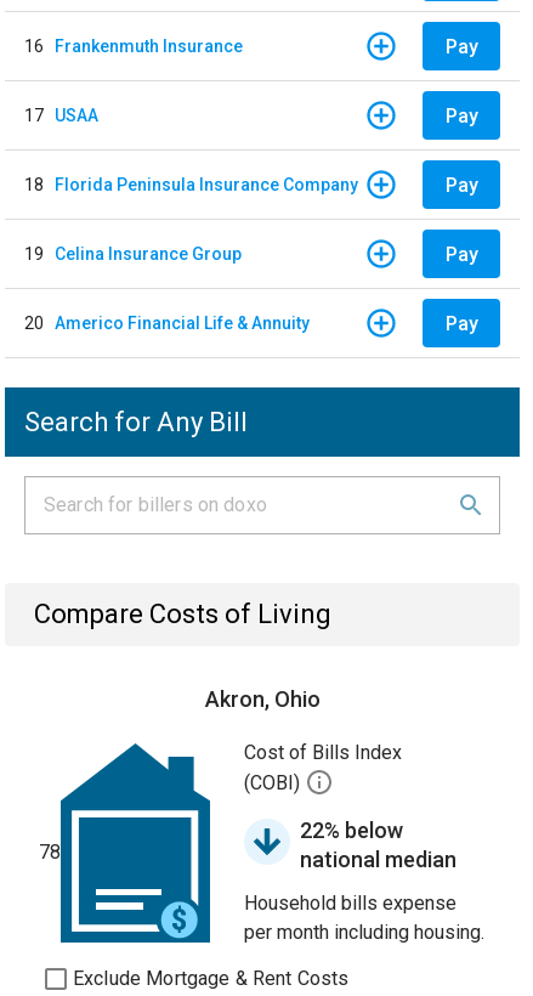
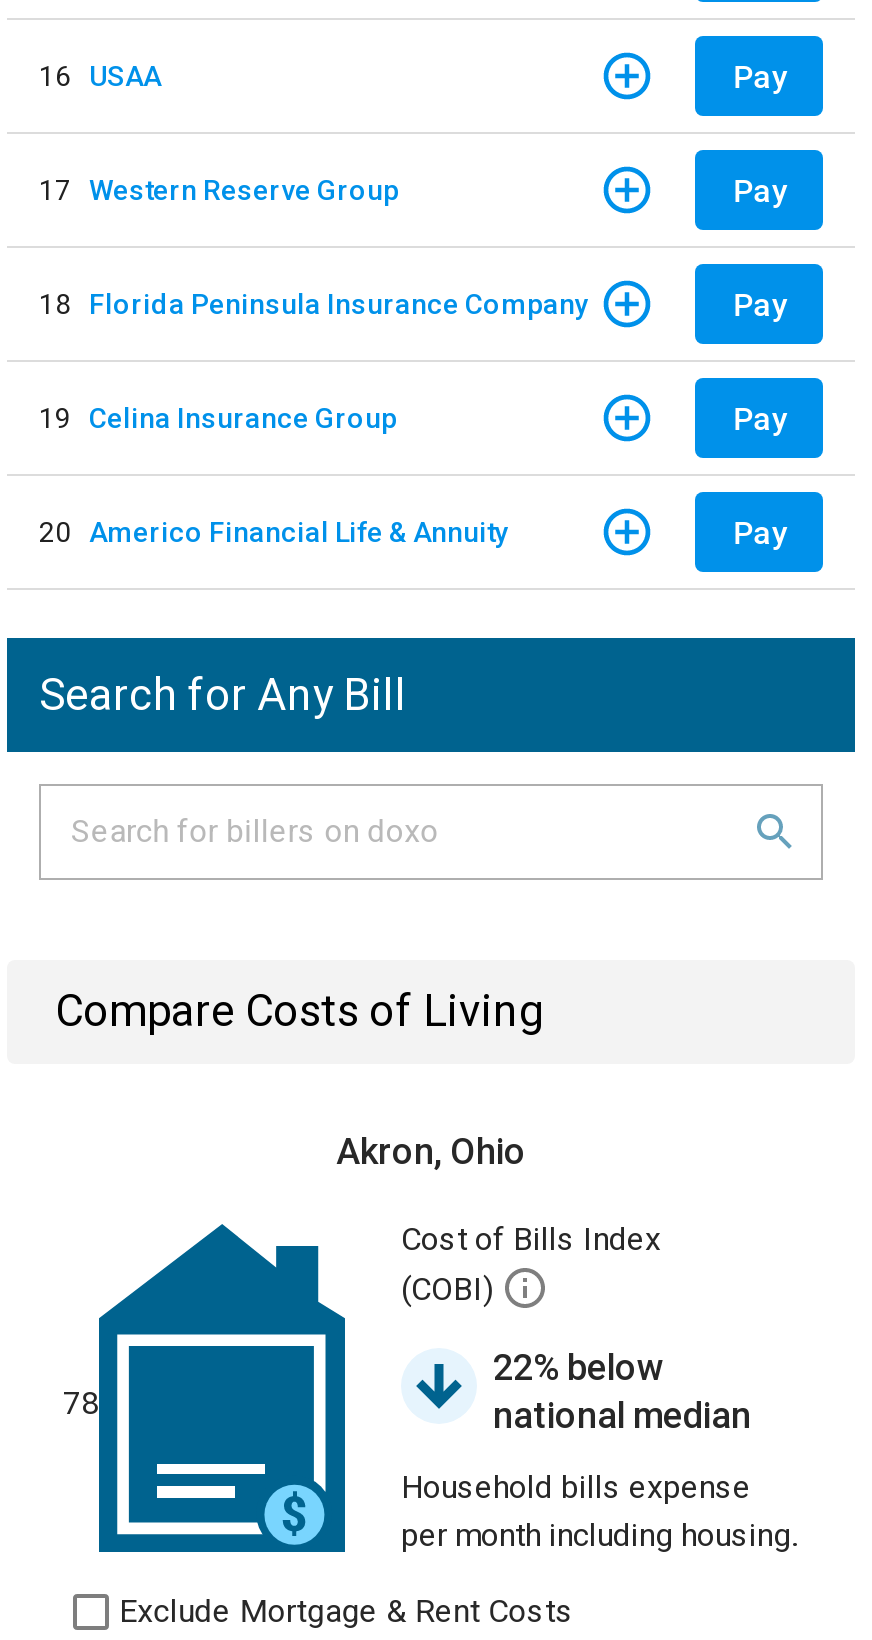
- 16 Frankenmuth Insurance
+ 16 USAA

- 17 USAA
+ 17 Western Reserve Group
